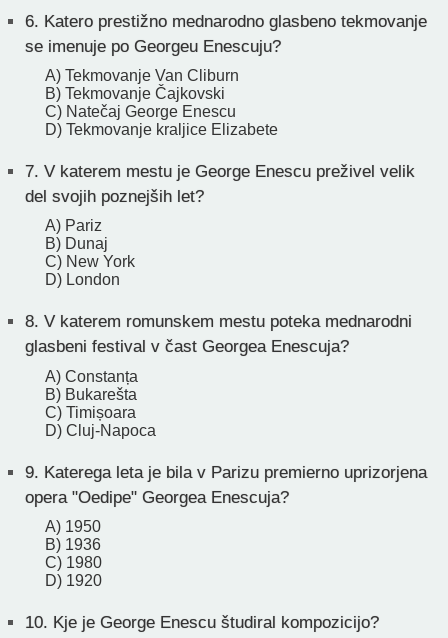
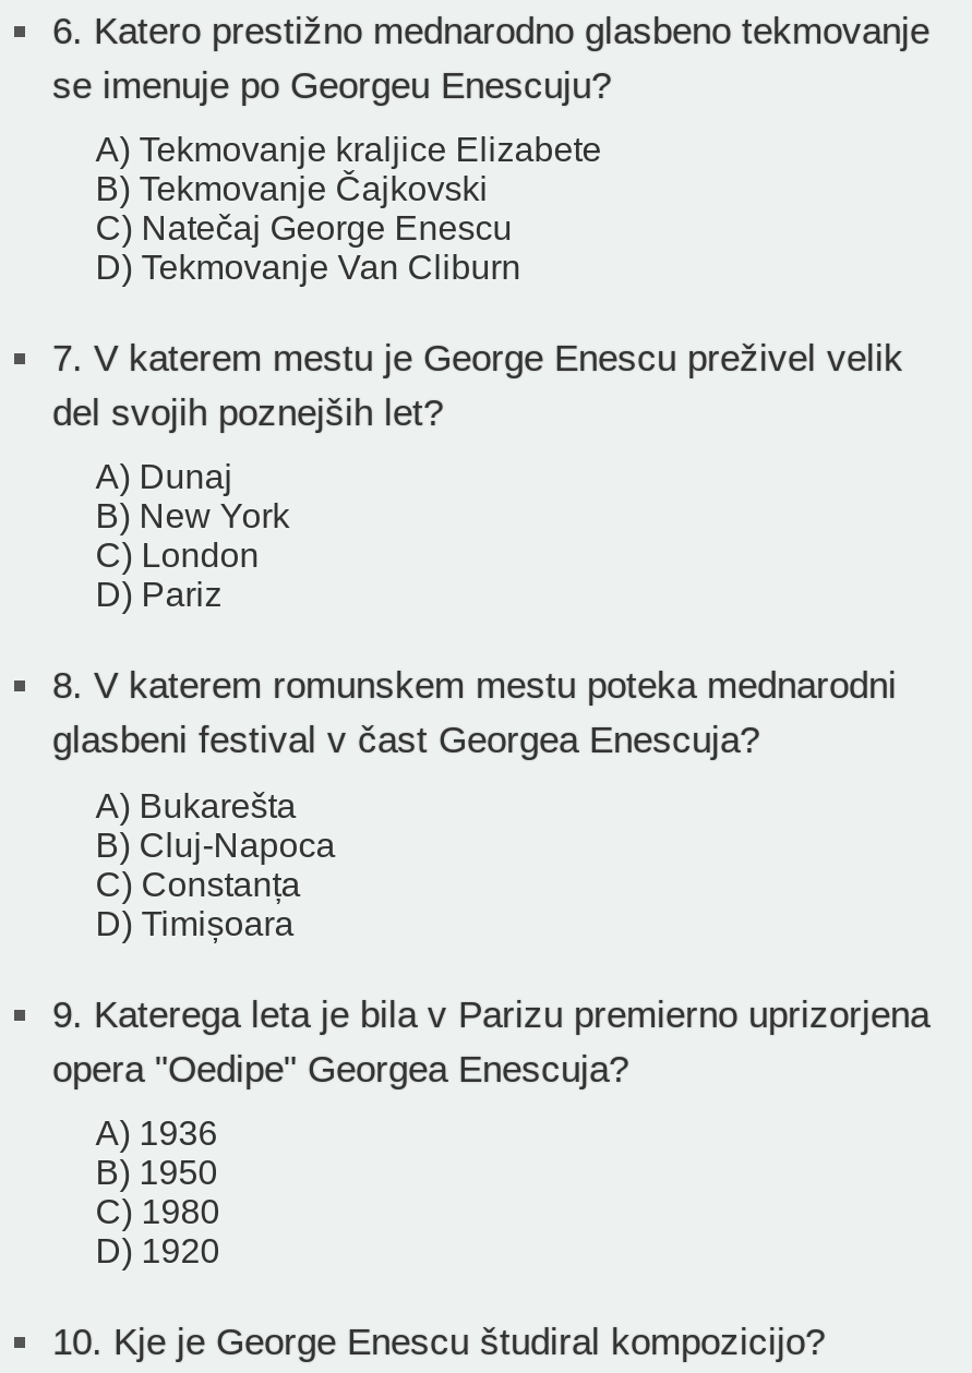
- A) Tekmovanje Van Cliburn
+ A) Tekmovanje kraljice Elizabete

- D) Tekmovanje kraljice Elizabete
+ D) Tekmovanje Van Cliburn

- A) Pariz
- B) Dunaj
- C) New York
- D) London
+ A) Dunaj
+ B) New York
+ C) London
+ D) Pariz

- A) Constanța
+ A) Bukarešta

- B) Bukarešta
+ B) Cluj-Napoca

- C) Timișoara
+ C) Constanța

- D) Cluj-Napoca
+ D) Timișoara

- A) 1950
+ A) 1936

- B) 1936
+ B) 1950
